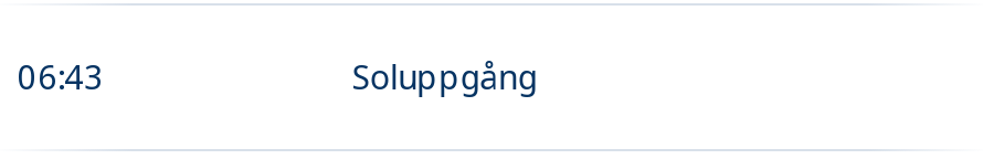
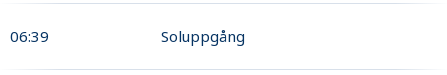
- 06:43
+ 06:39
